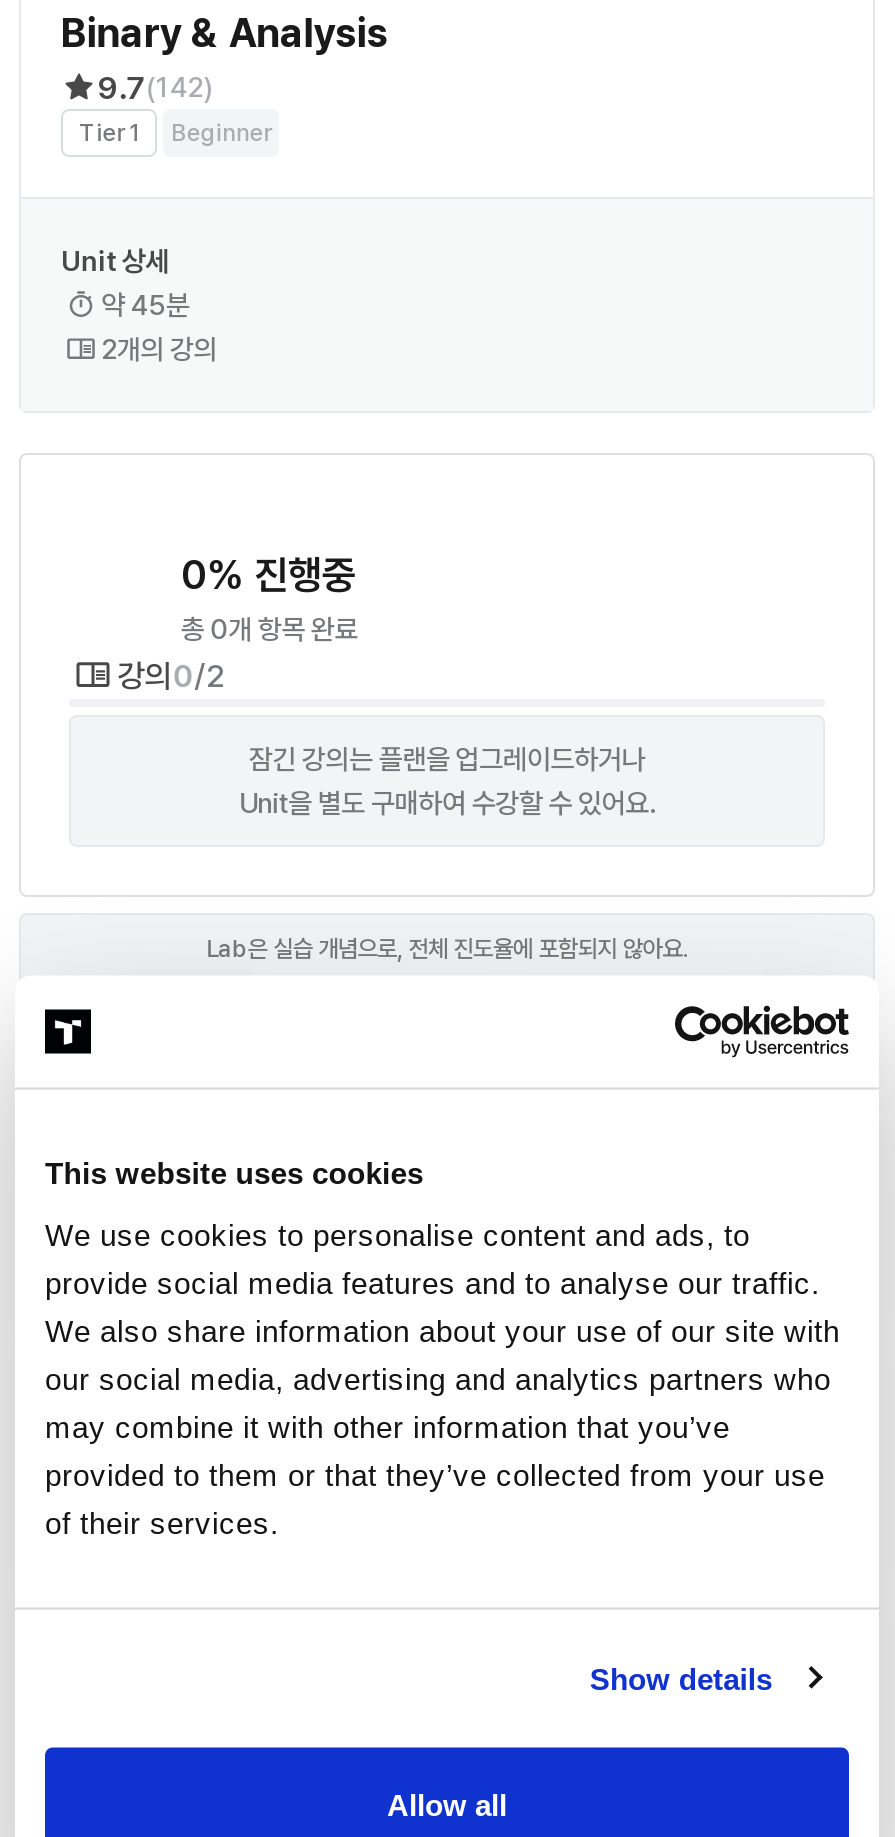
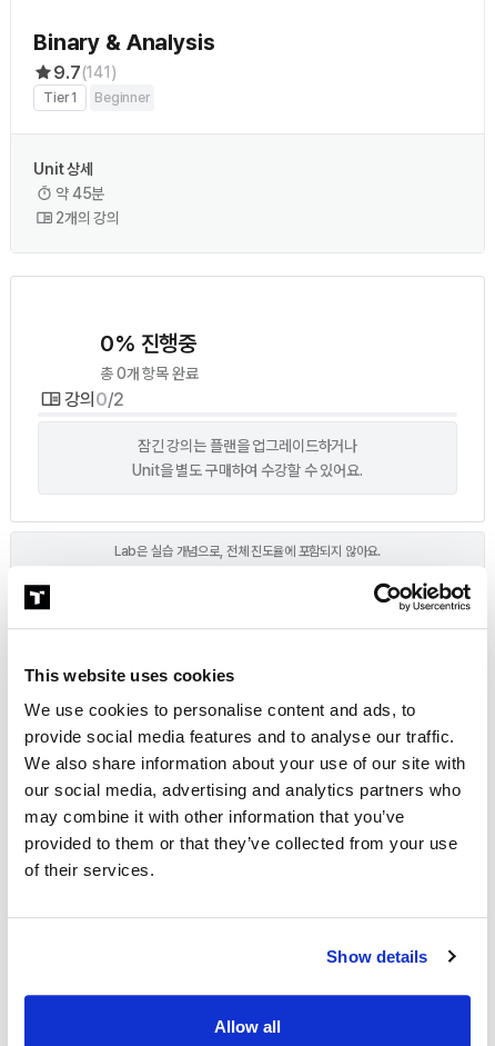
- 9.7(142)
+ 9.7(141)
